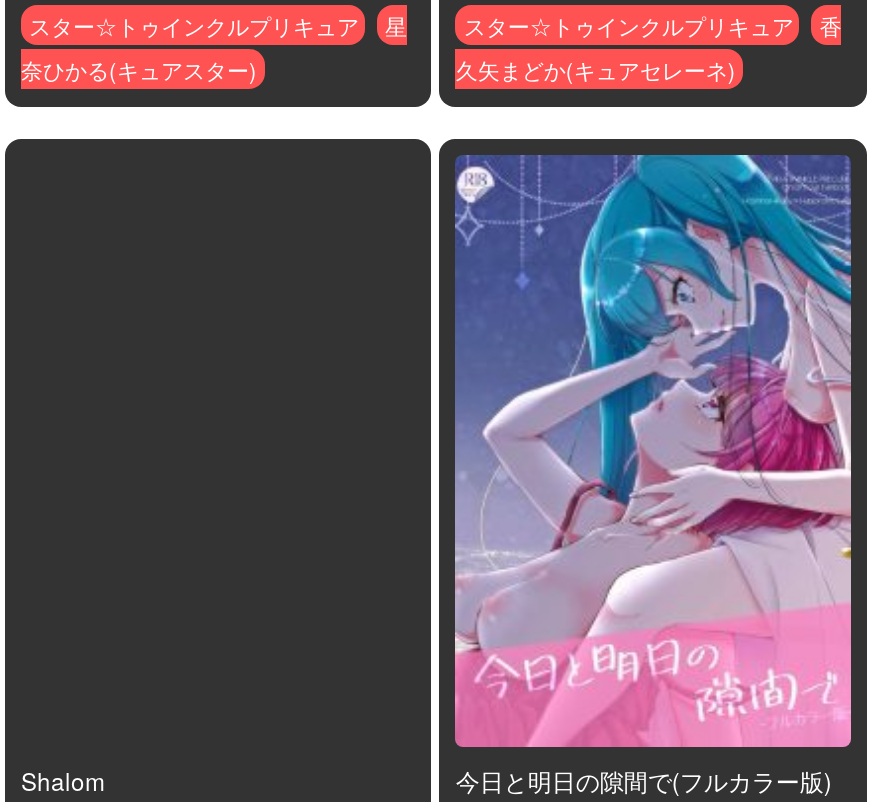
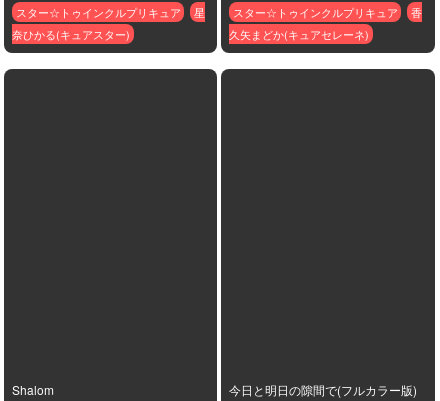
- [image]
